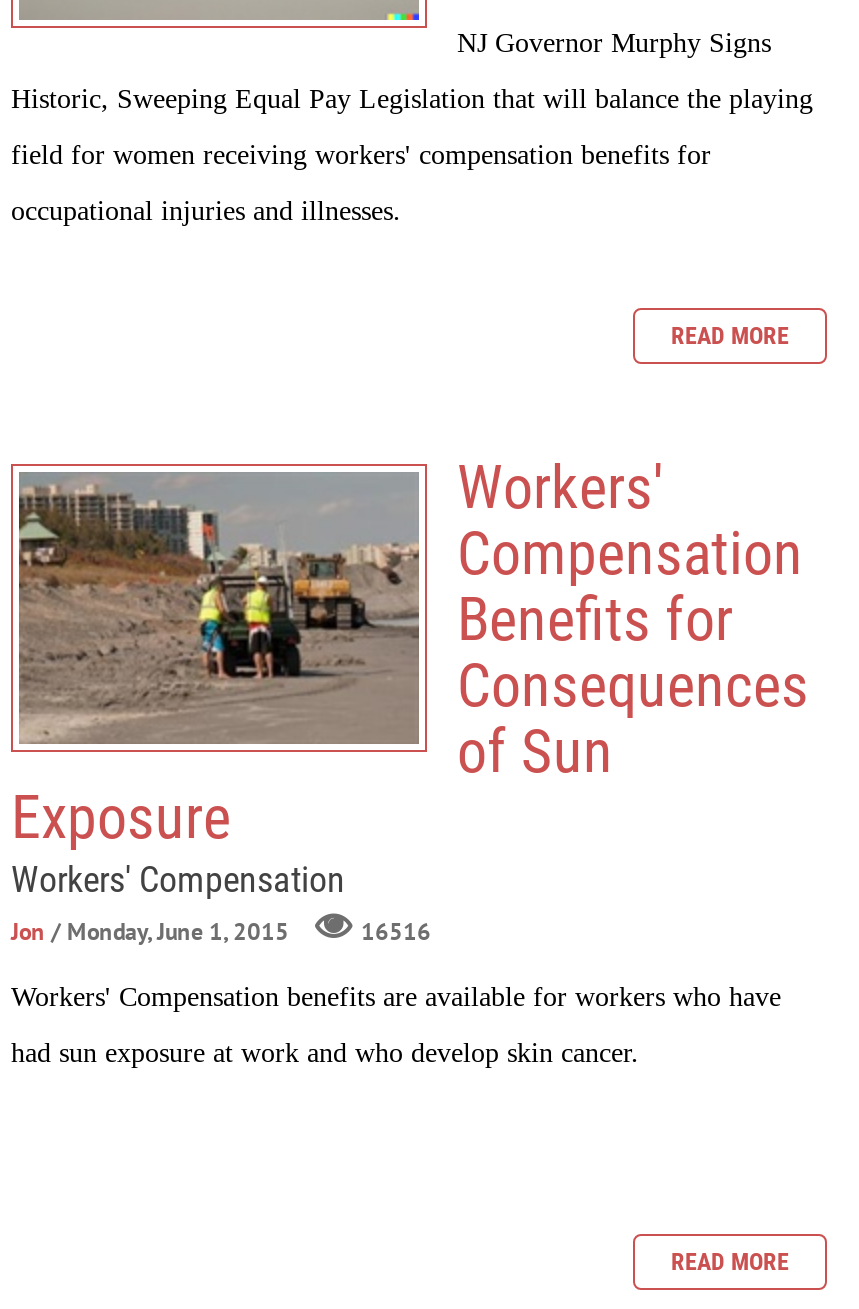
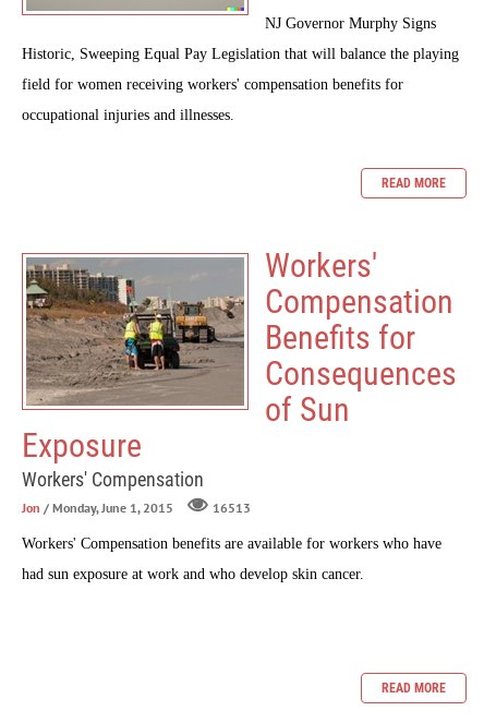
- 16516
+ 16513
